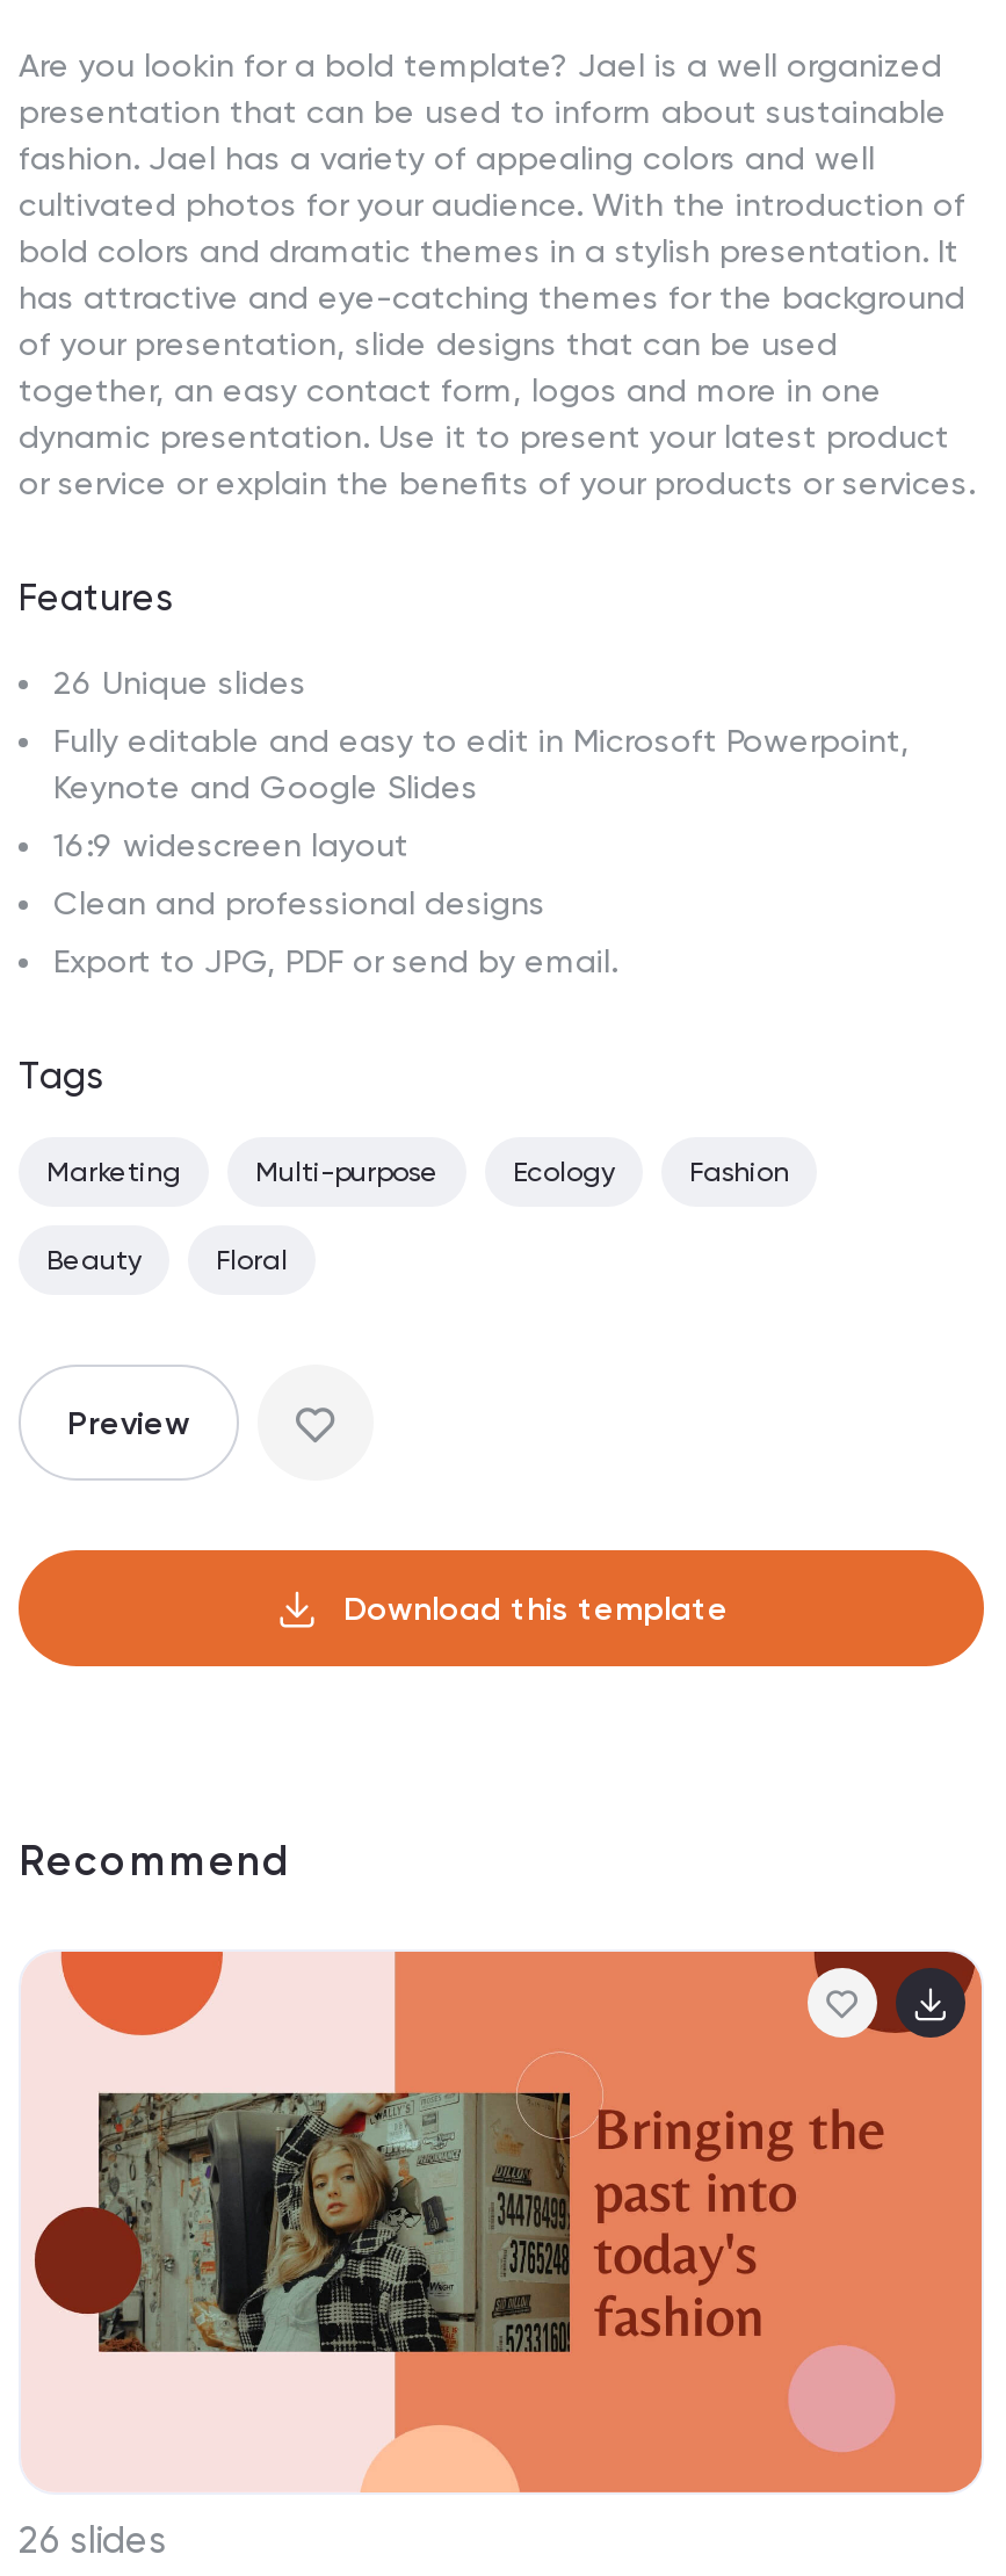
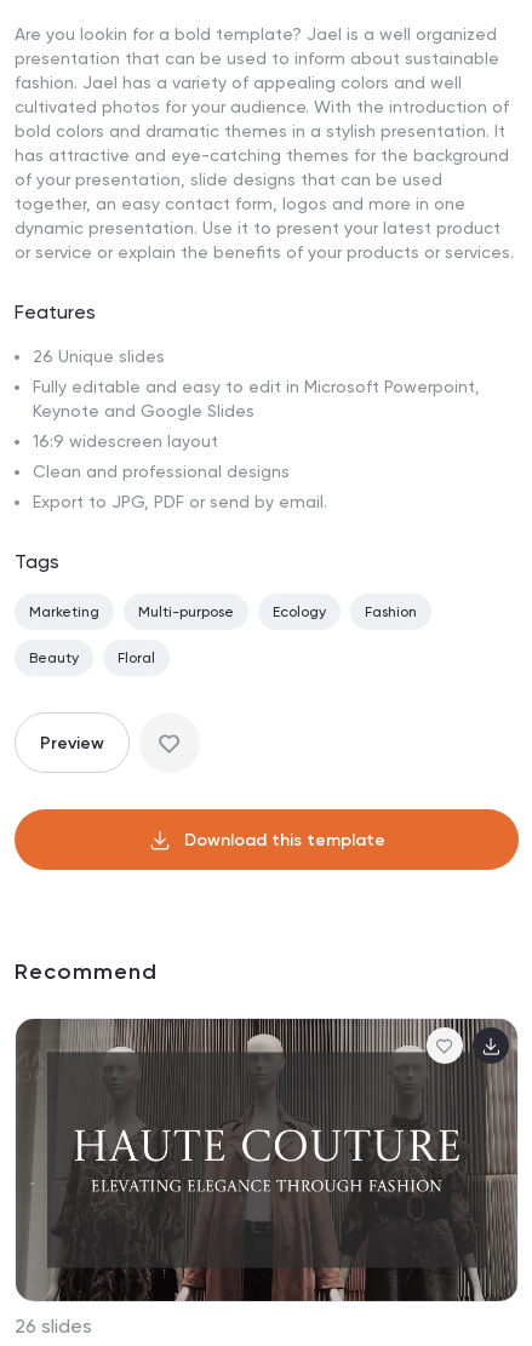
- [image]
+ [image]
